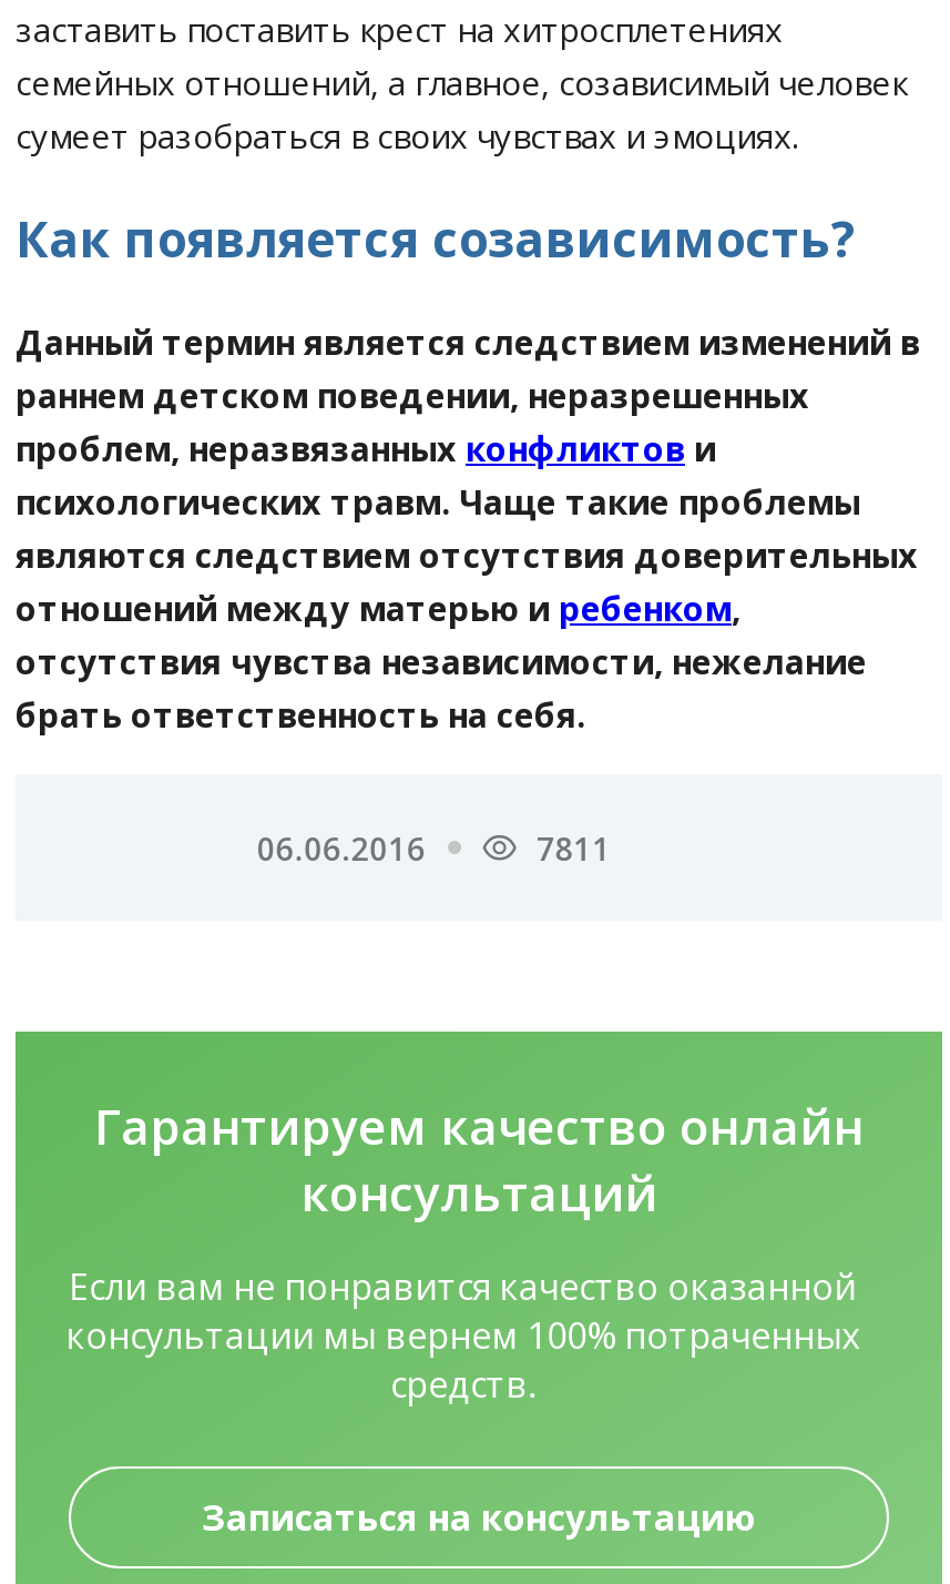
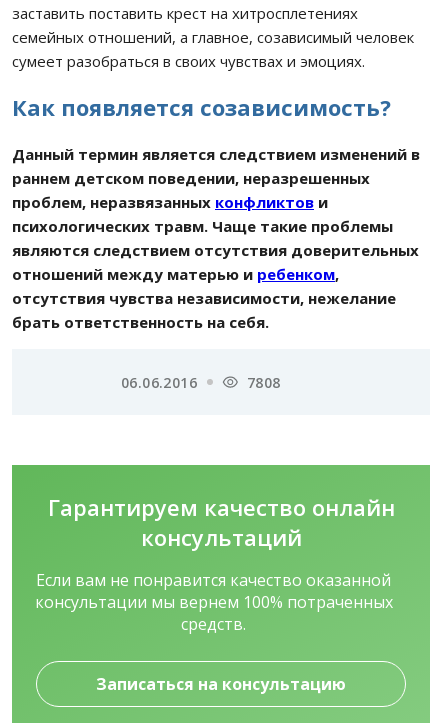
- 7811
+ 7808
